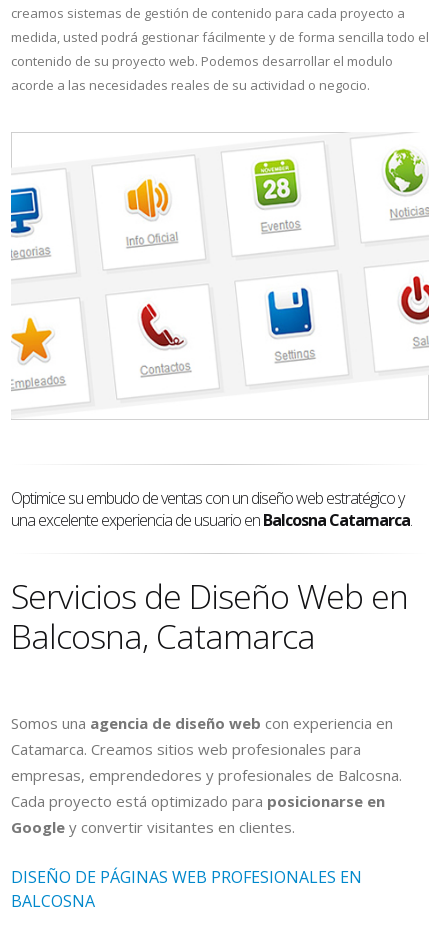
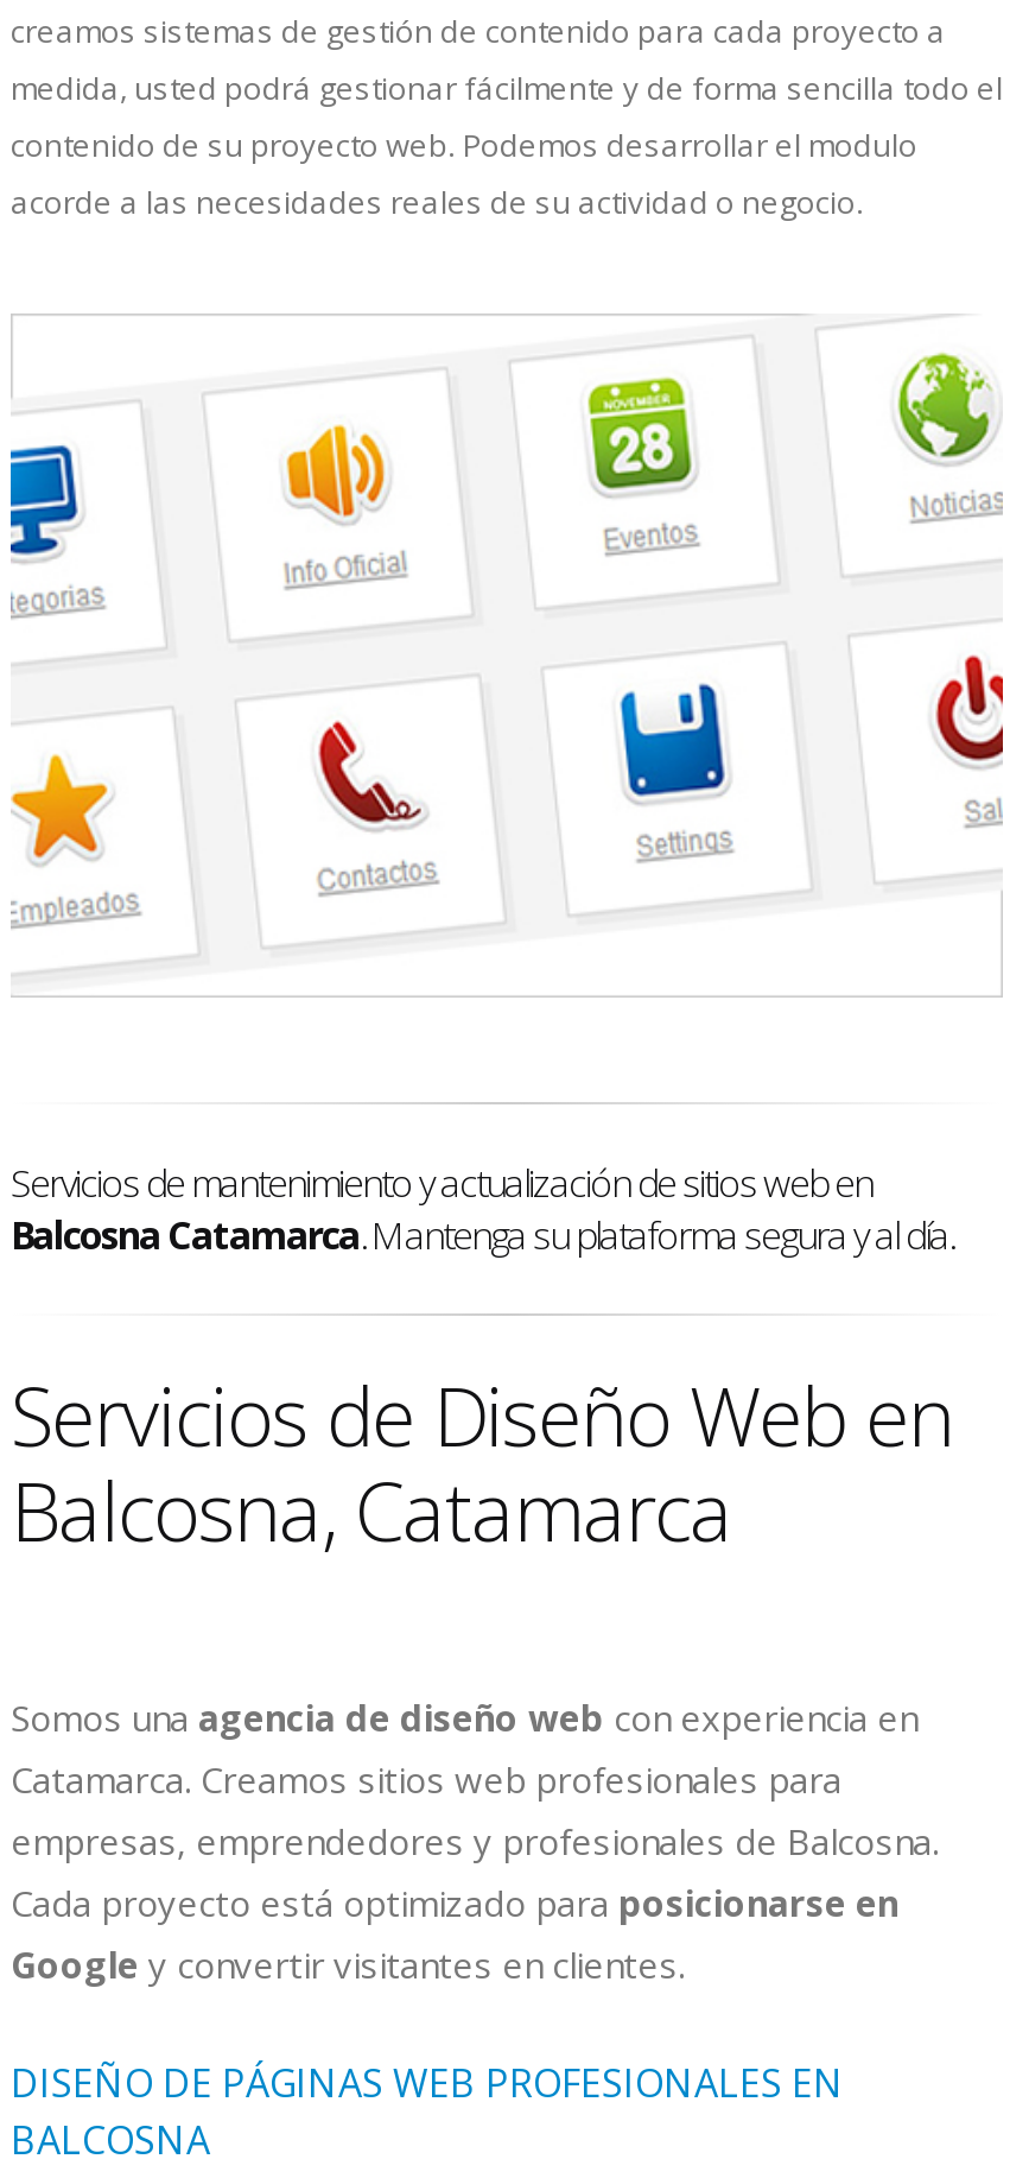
- Optimice su embudo de ventas con un diseño web estratégico y
- una excelente experiencia de usuario en Balcosna Catamarca
+ Servicios de mantenimiento y actualización de sitios web en
+ Balcosna Catamarca. Mantenga su plataforma segura y al día.
